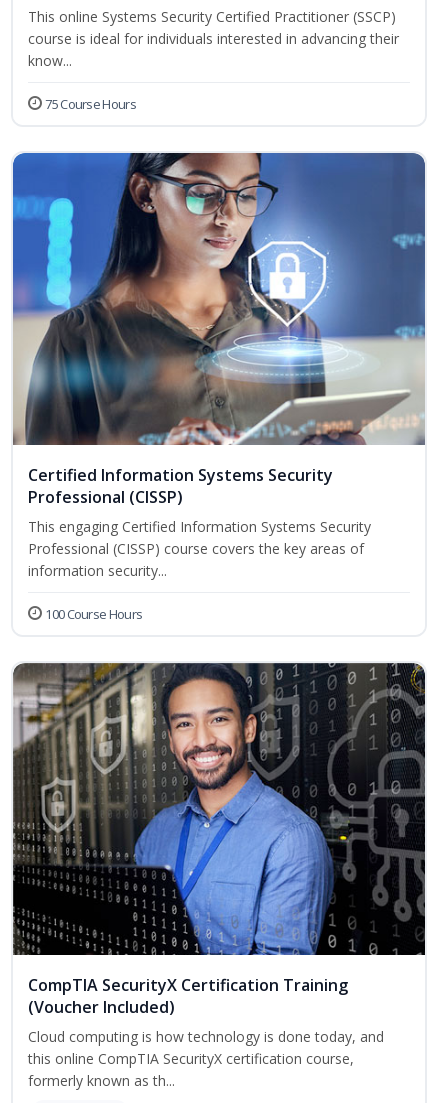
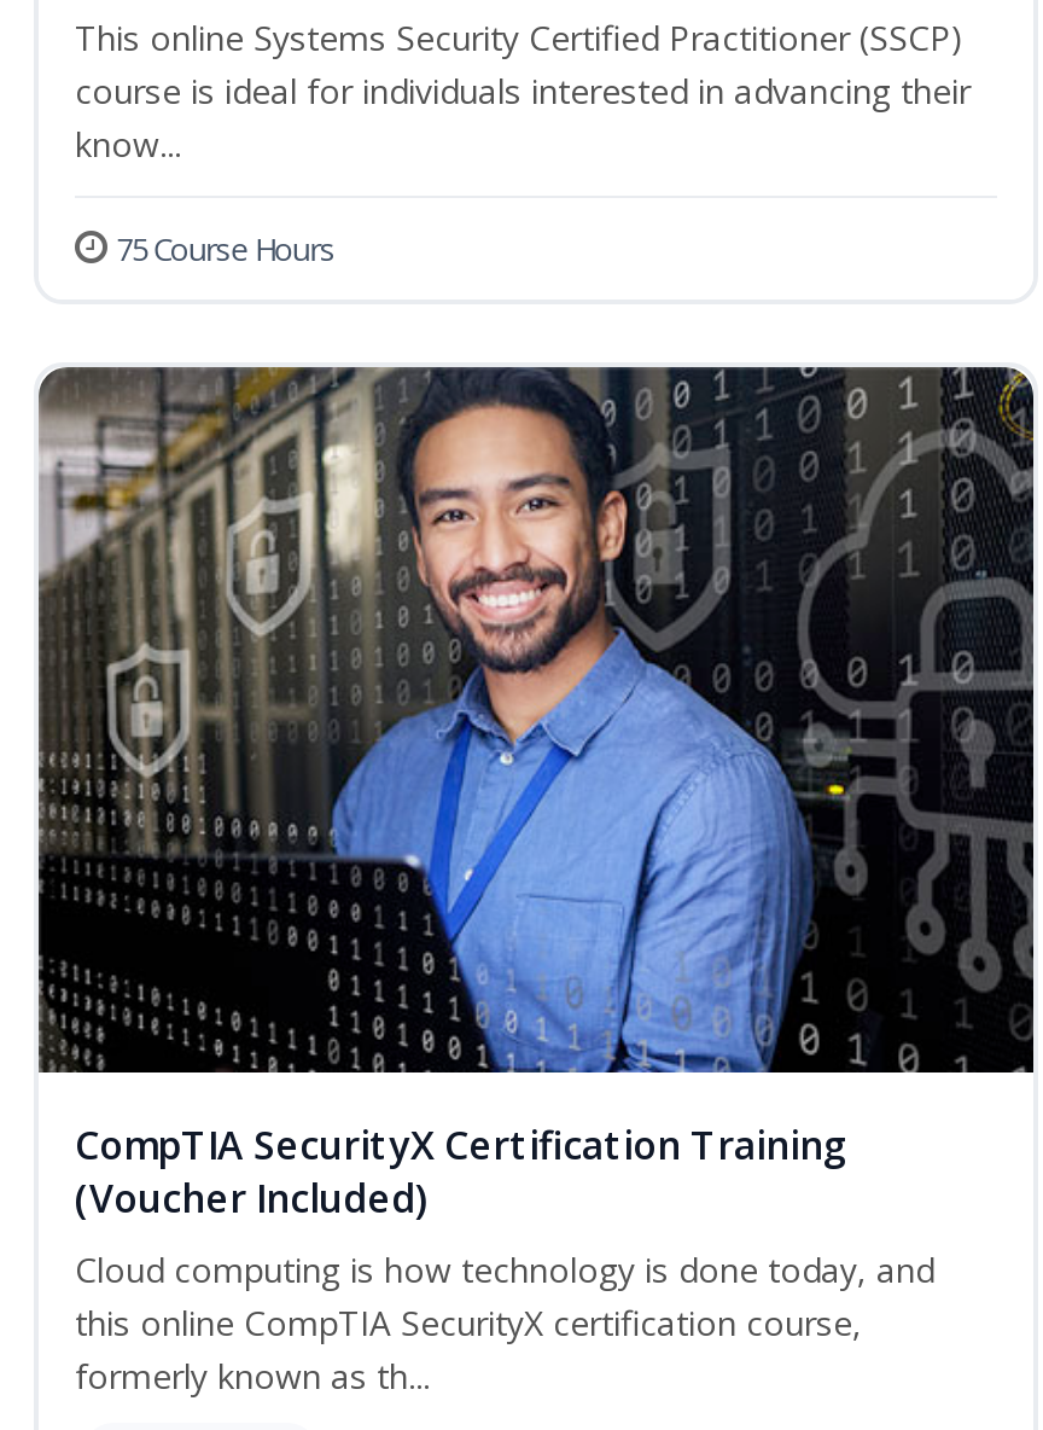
- [image]
- Certified Information Systems Security
- Professional (CISSP)
- This engaging Certified Information Systems Security
- Professional (CISSP) course covers the key areas of
- information security...
- 100 Course Hours
